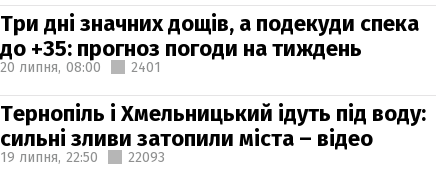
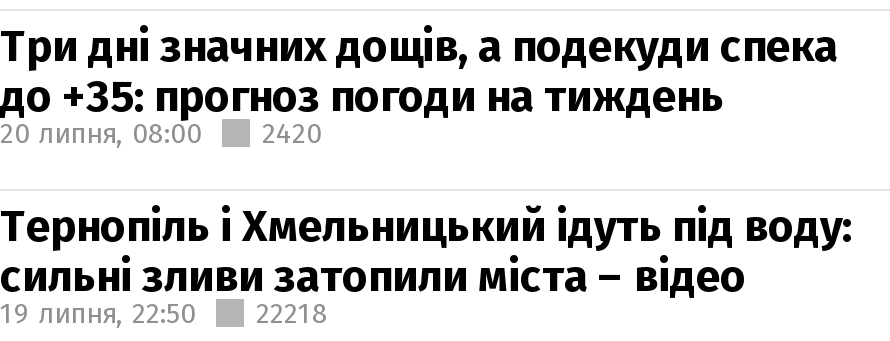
- 20 липня, 08:00 2401
+ 20 липня, 08:00 2420

- 19 липня, 22:50 22093
+ 19 липня, 22:50 22218
